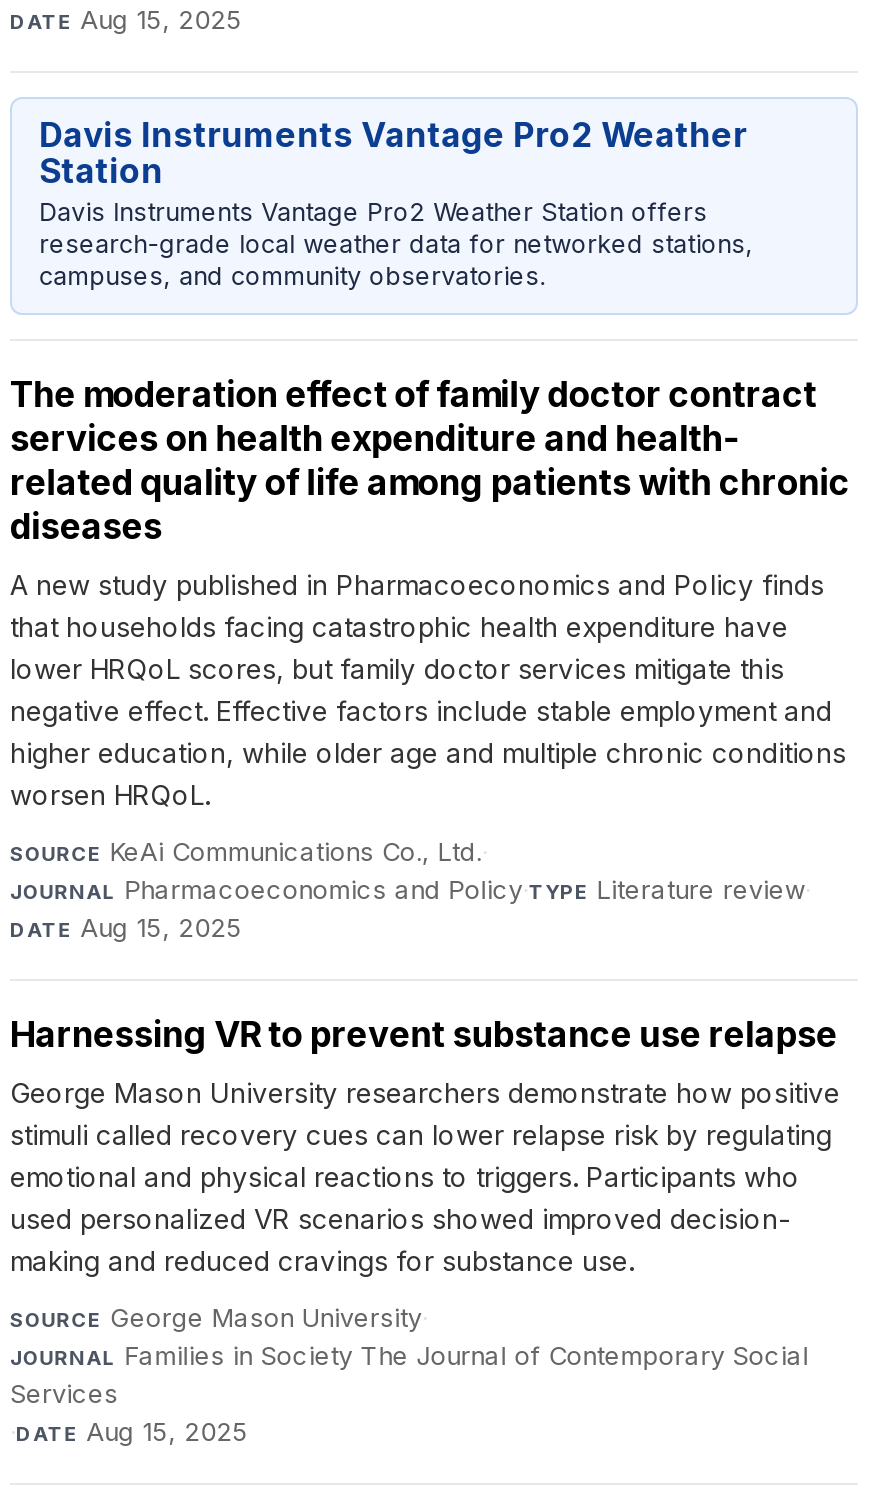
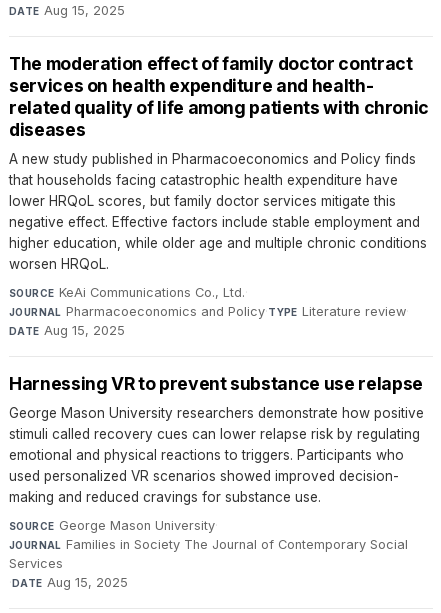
- Davis Instruments Vantage Pro2 Weather
- Station
- Davis Instruments Vantage Pro2 Weather Station offers
- research-grade local weather data for networked stations,
- campuses, and community observatories.
